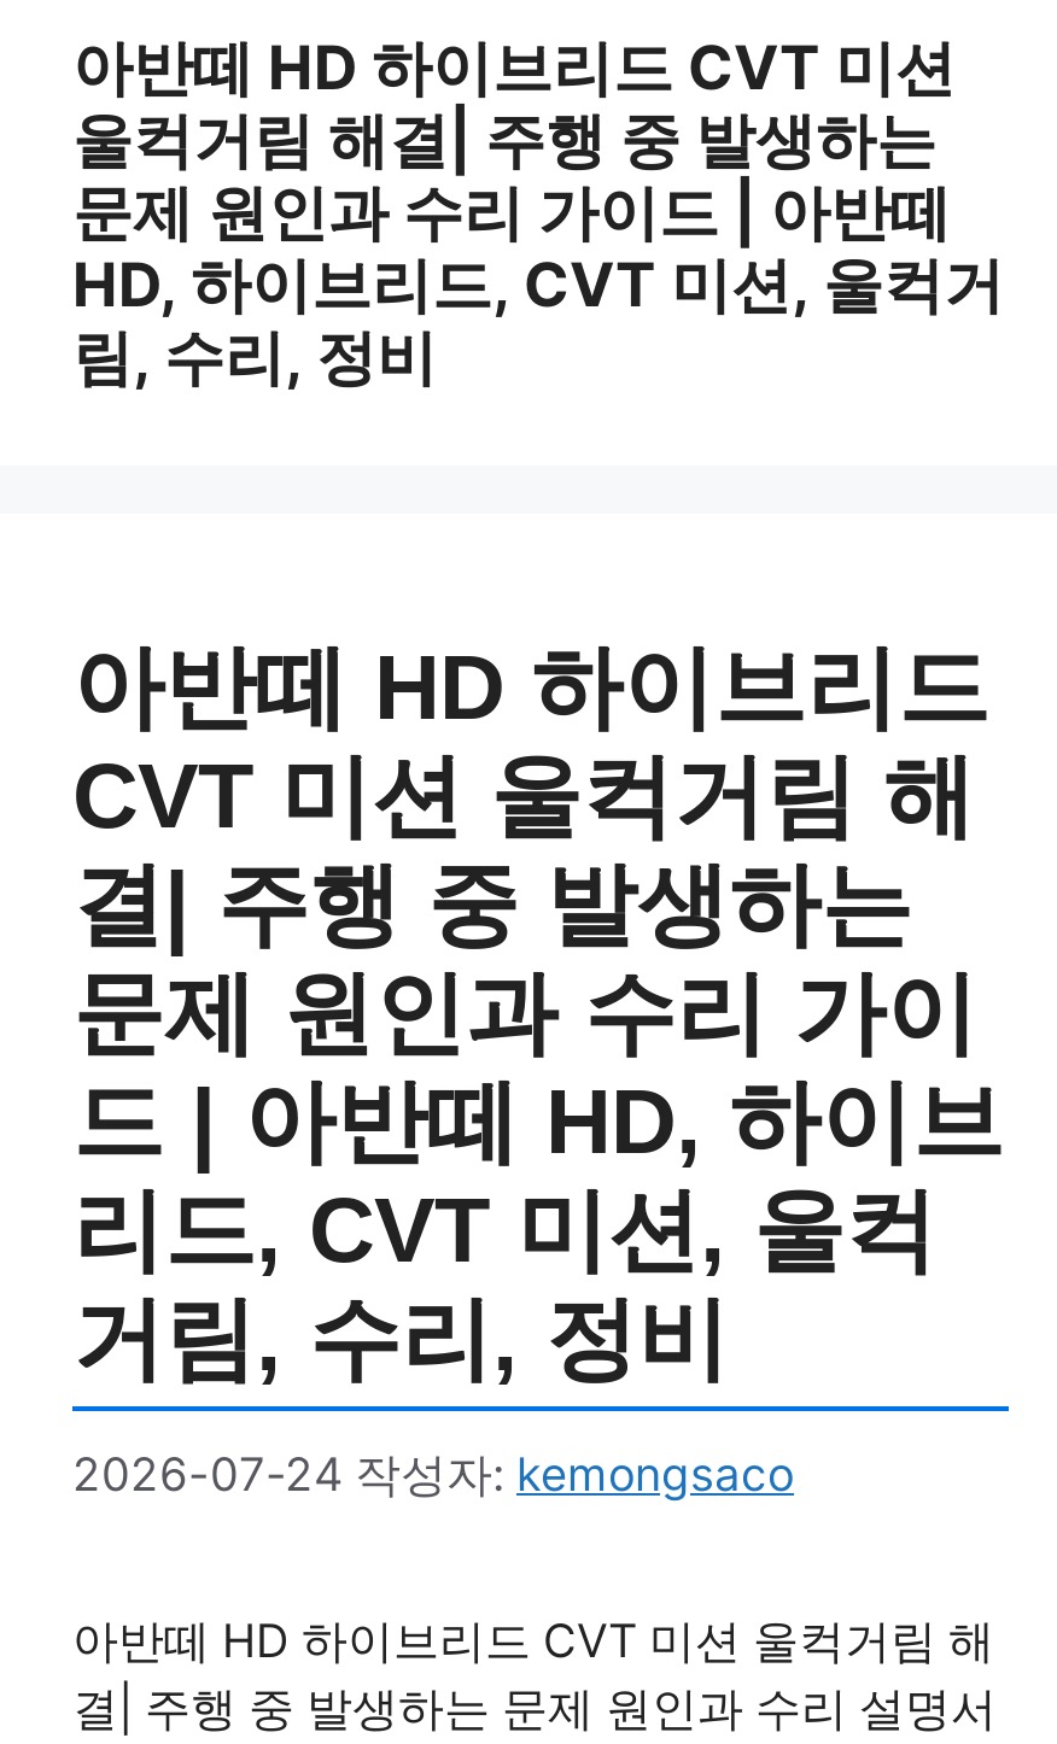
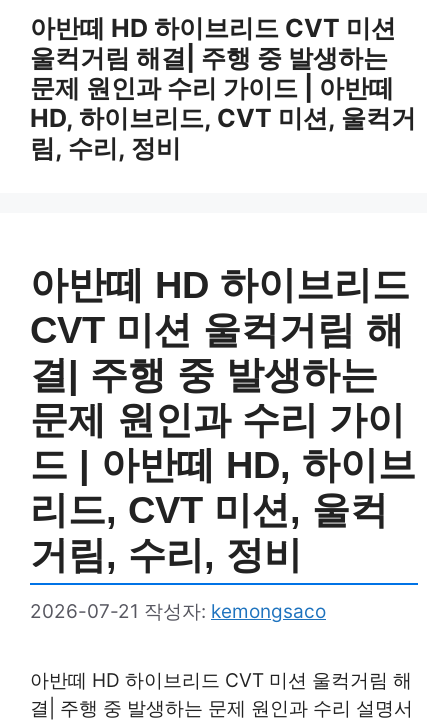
- 2026-07-24 작성자: kemongsaco
+ 2026-07-21 작성자: kemongsaco
